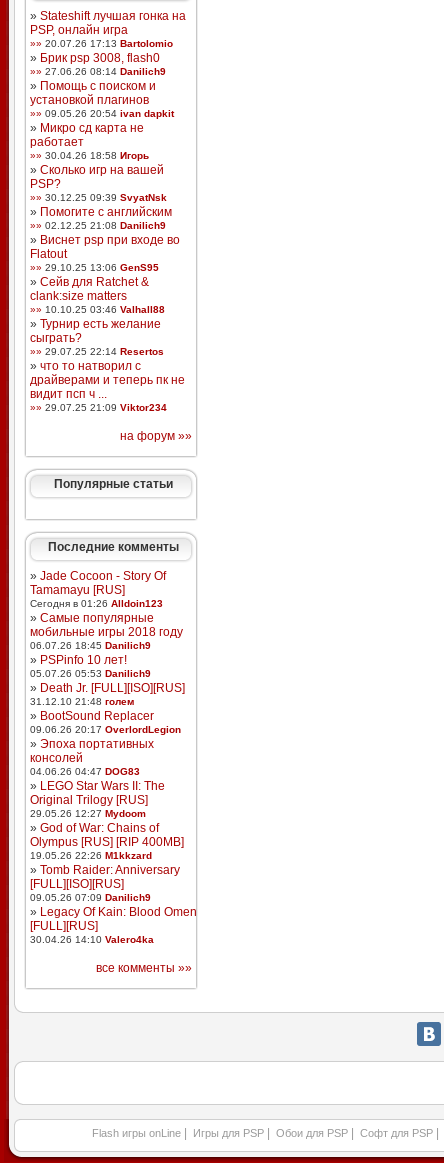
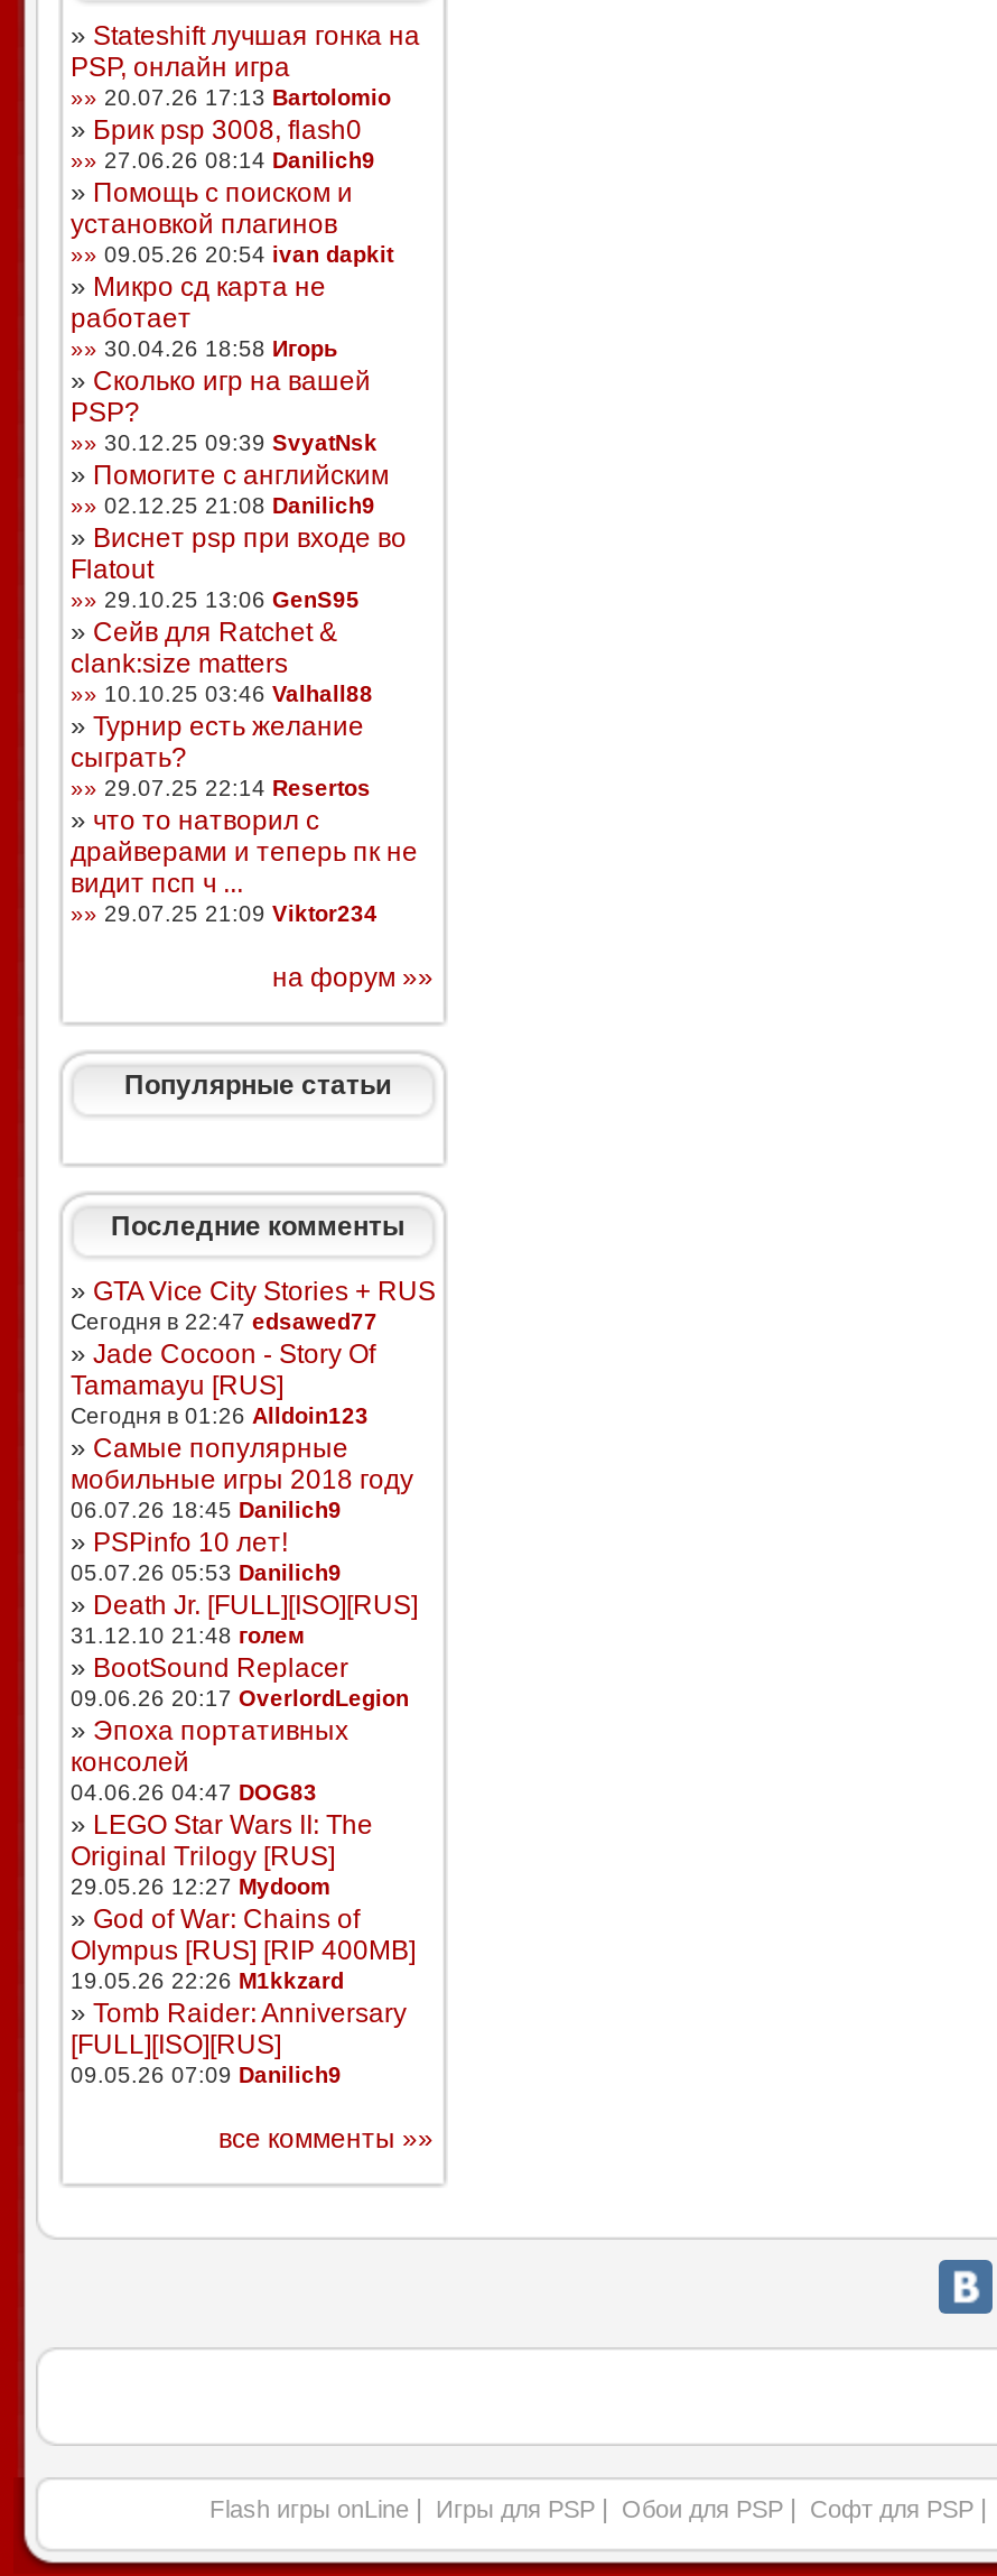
+ » GTA Vice City Stories + RUS
+ Сегодня в 22:47 edsawed77

moved down: » Jade Cocoon - Story Of | Tamamayu [RUS] | » Самые популярные | ... | [FULL][ISO][RUS] | 09.05.26 07:09 Danilich9

- » Legacy Of Kain: Blood Omen
- [FULL][RUS]
- 30.04.26 14:10 Valero4ka
